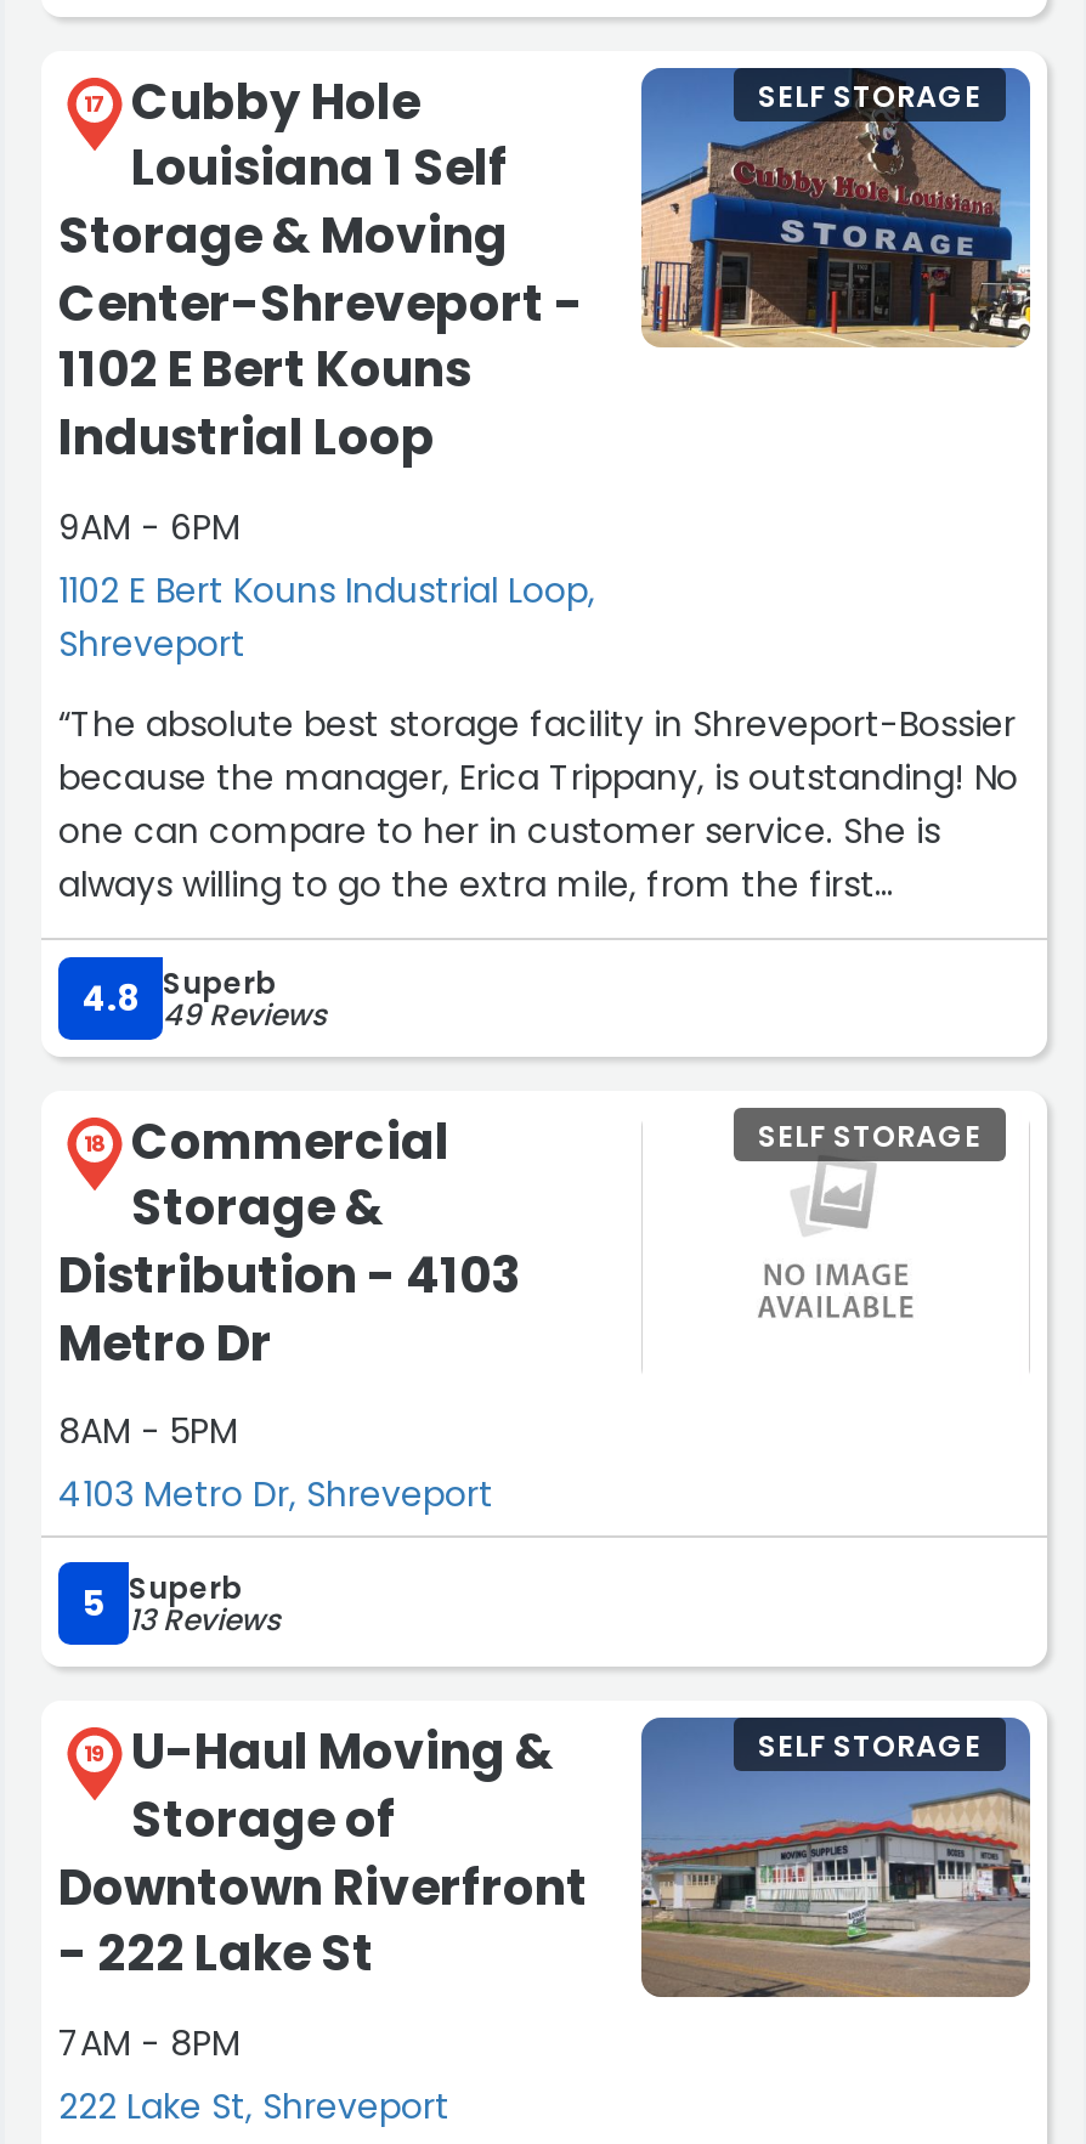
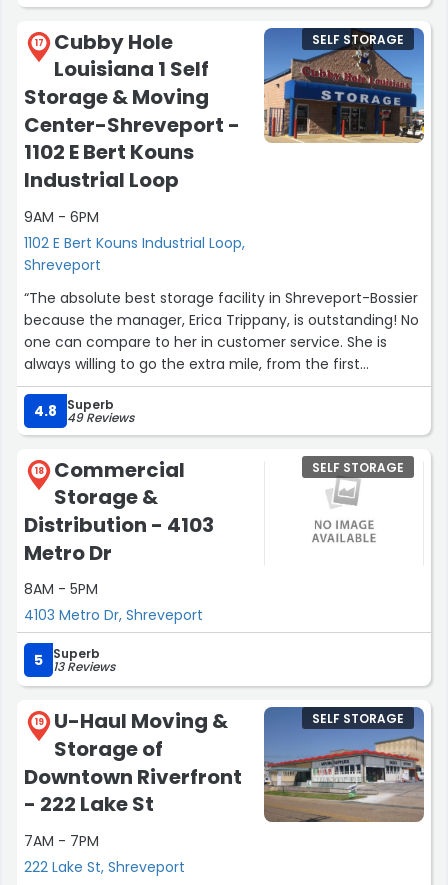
- 7AM - 8PM
+ 7AM - 7PM
